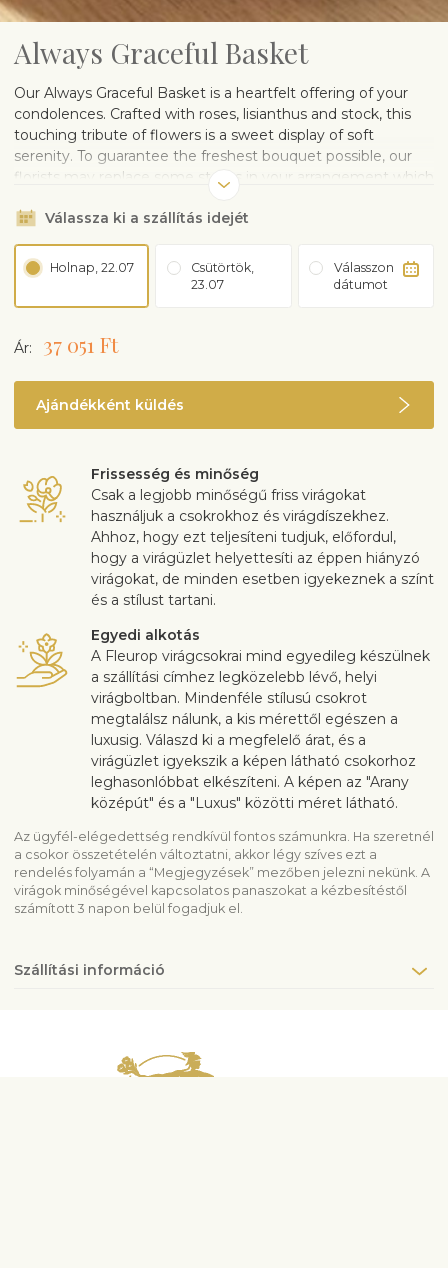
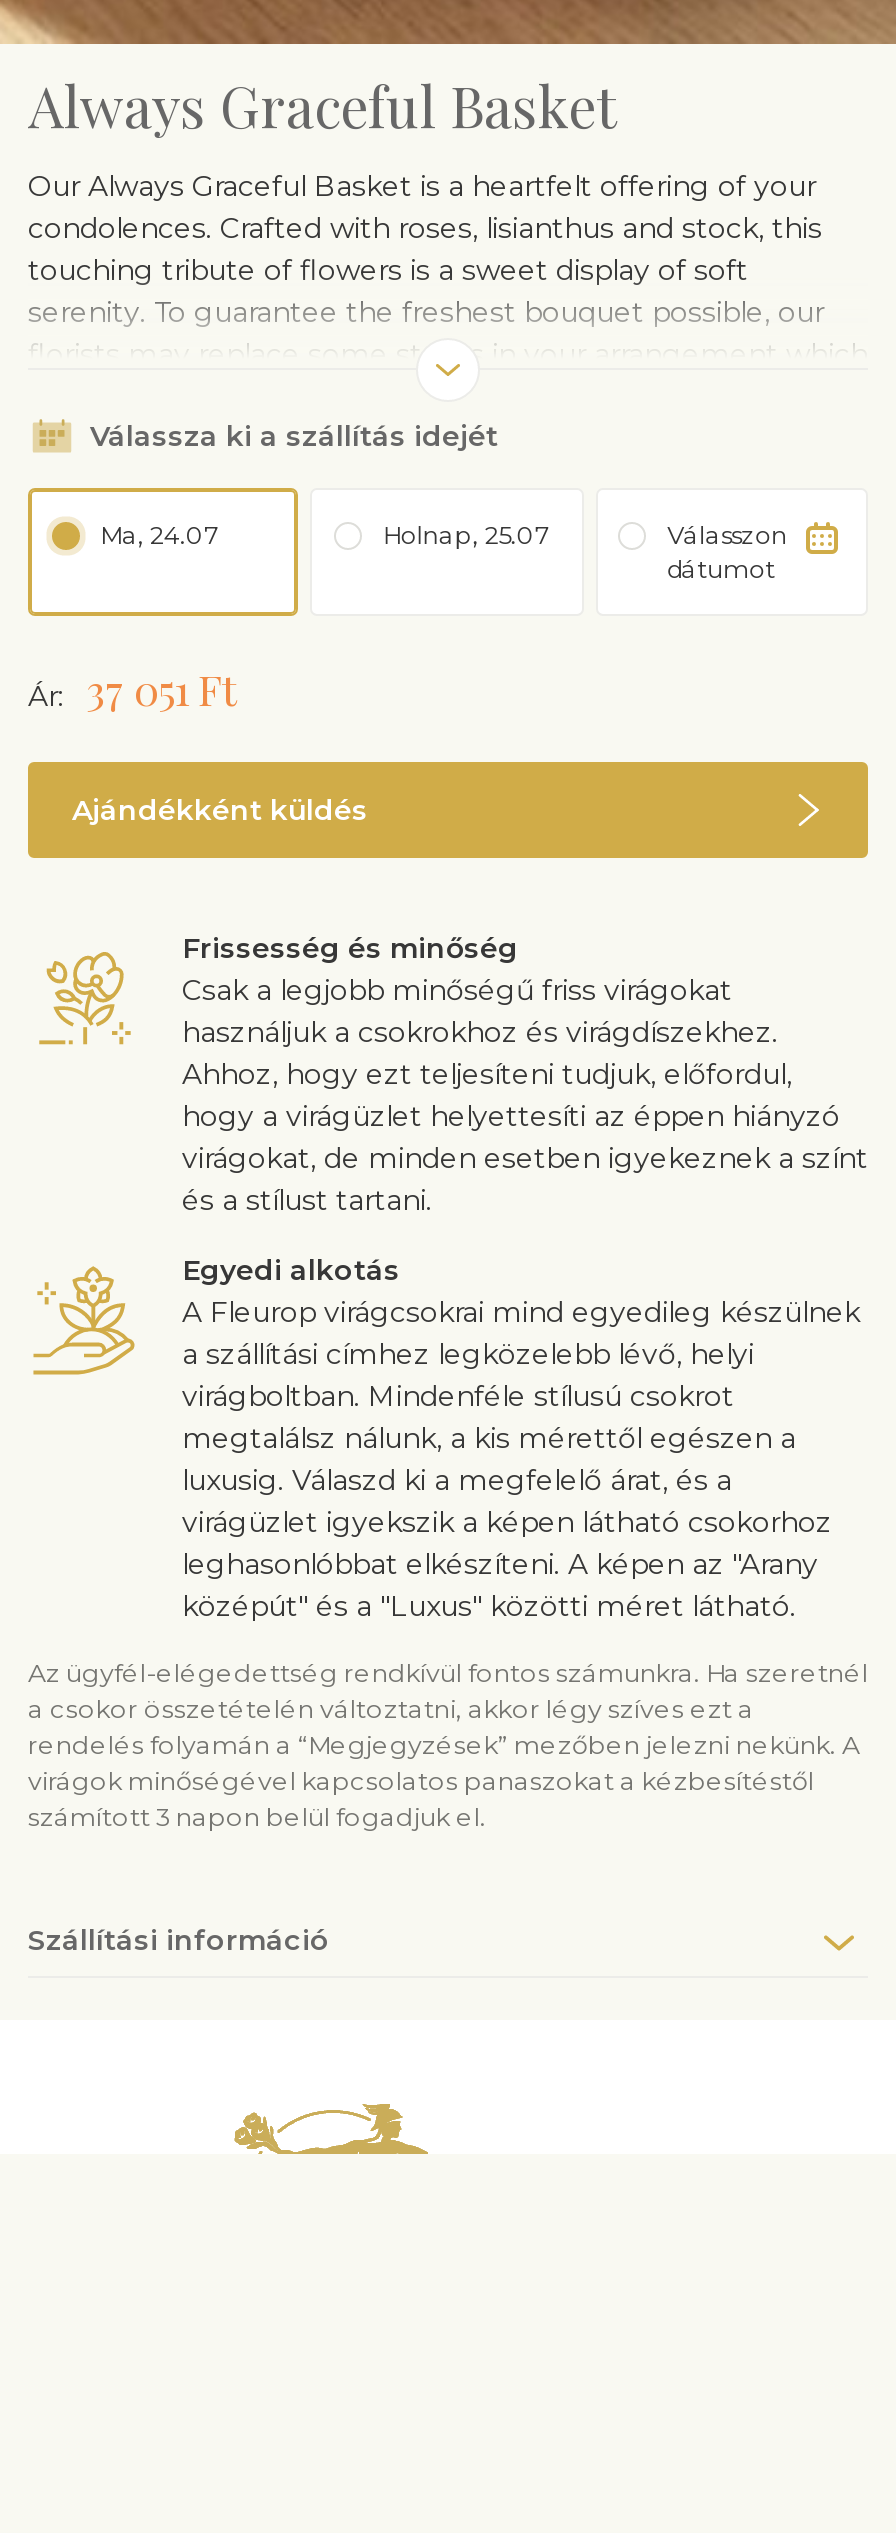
- Holnap, 22.07
- Csütörtök,
- 23.07
+ Ma, 24.07
+ Holnap, 25.07
